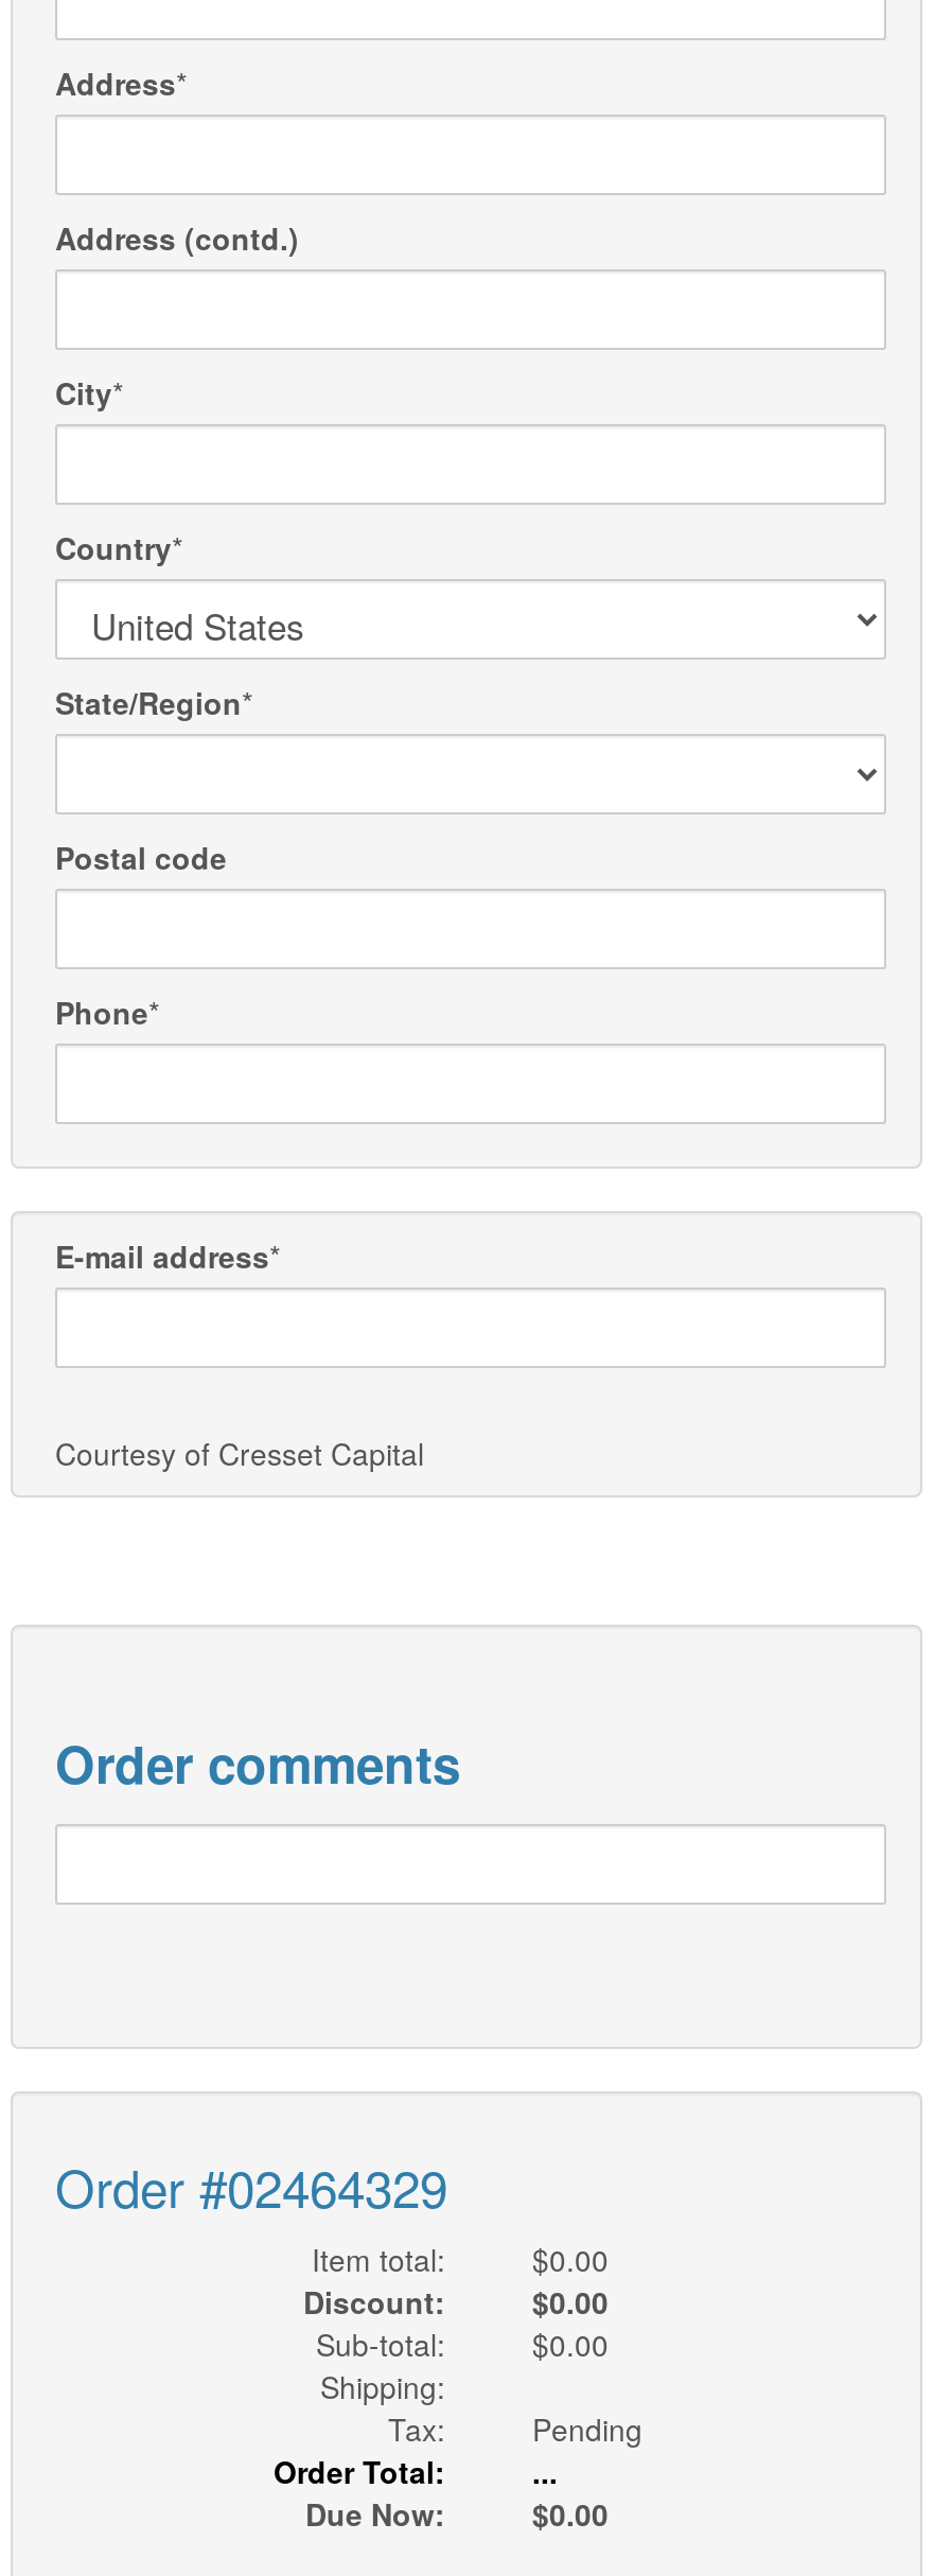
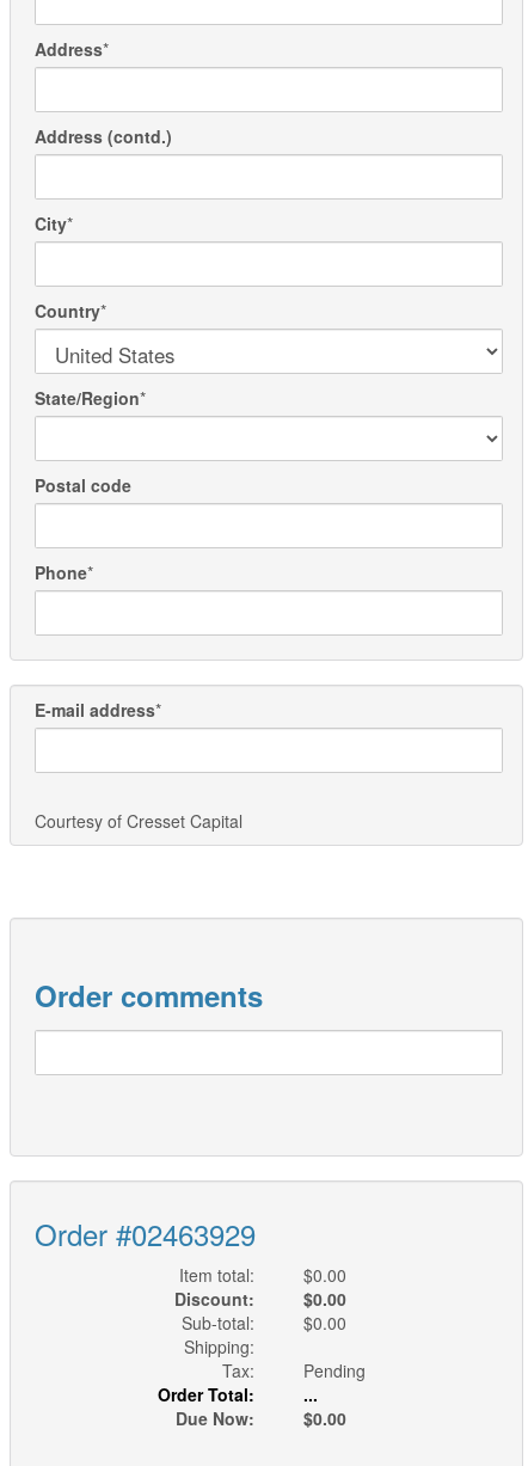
- Order #02464329
+ Order #02463929
